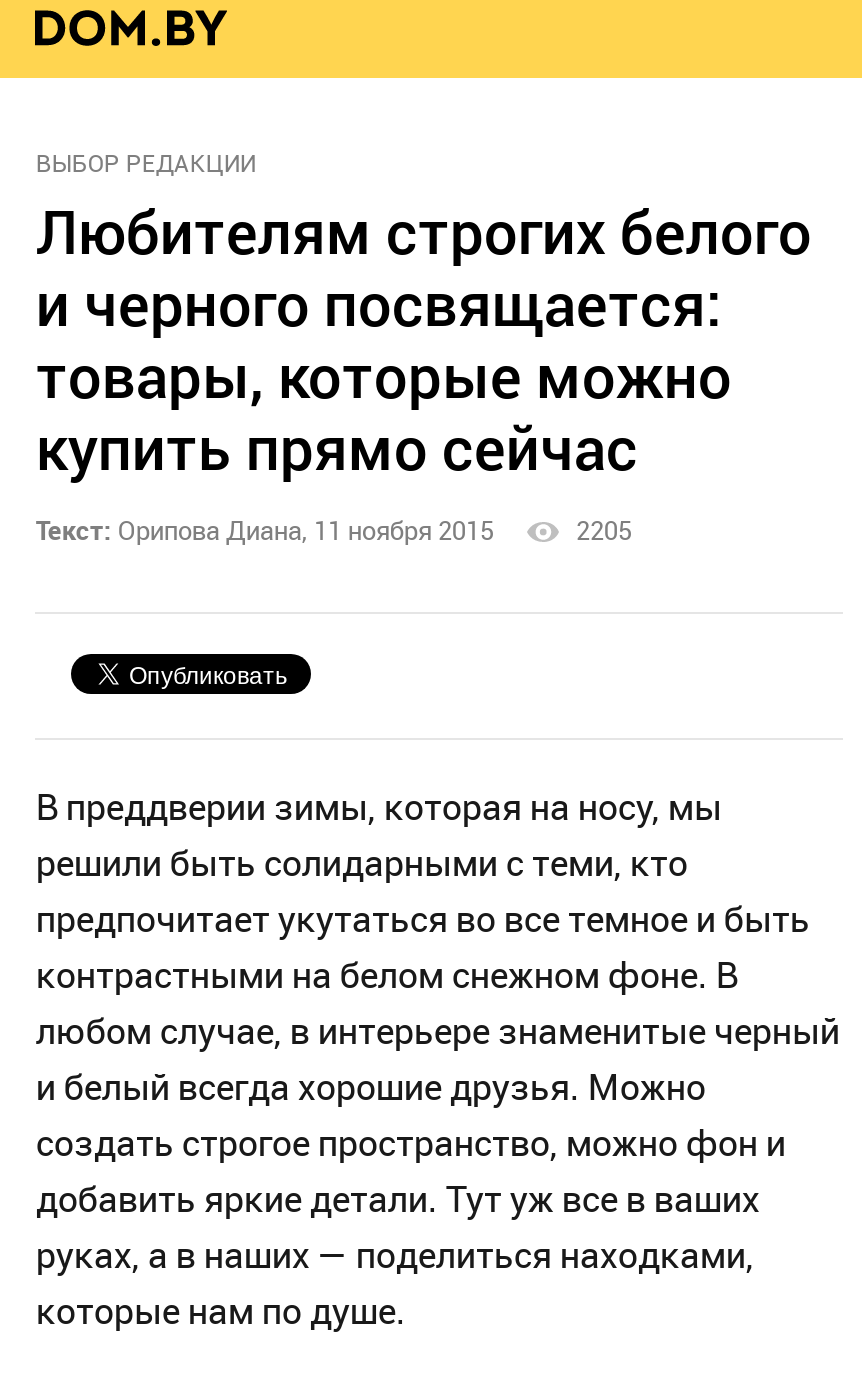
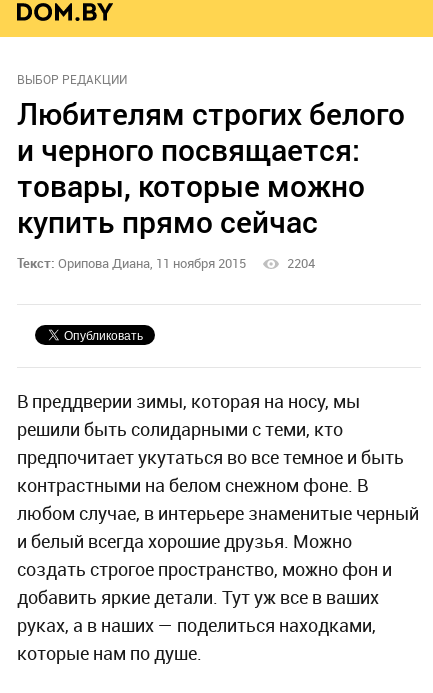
- 2205
+ 2204
